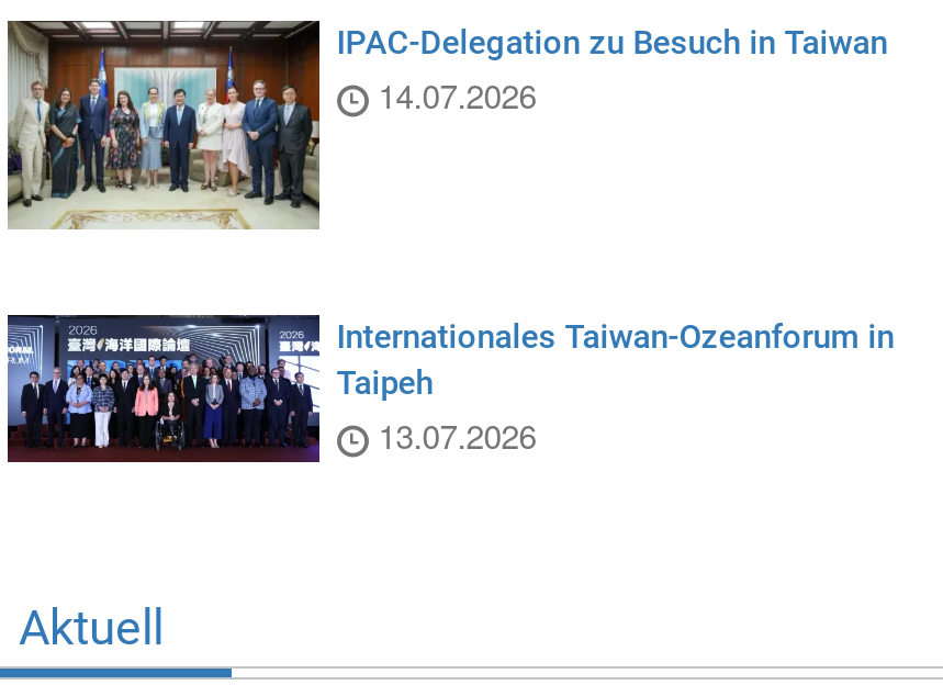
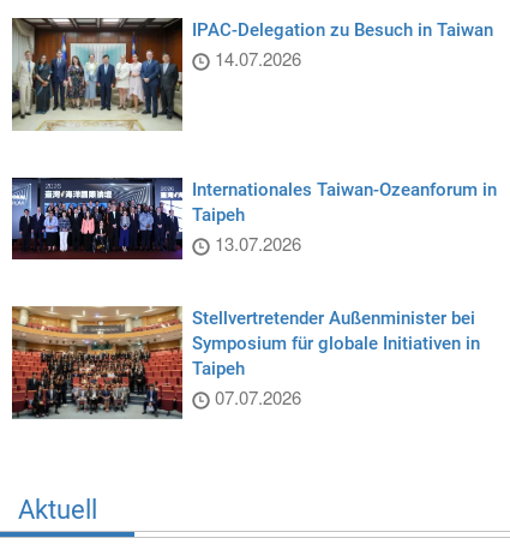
+ [image]
+ Stellvertretender Außenminister bei
+ Symposium für globale Initiativen in
+ Taipeh
+ 07.07.2026
